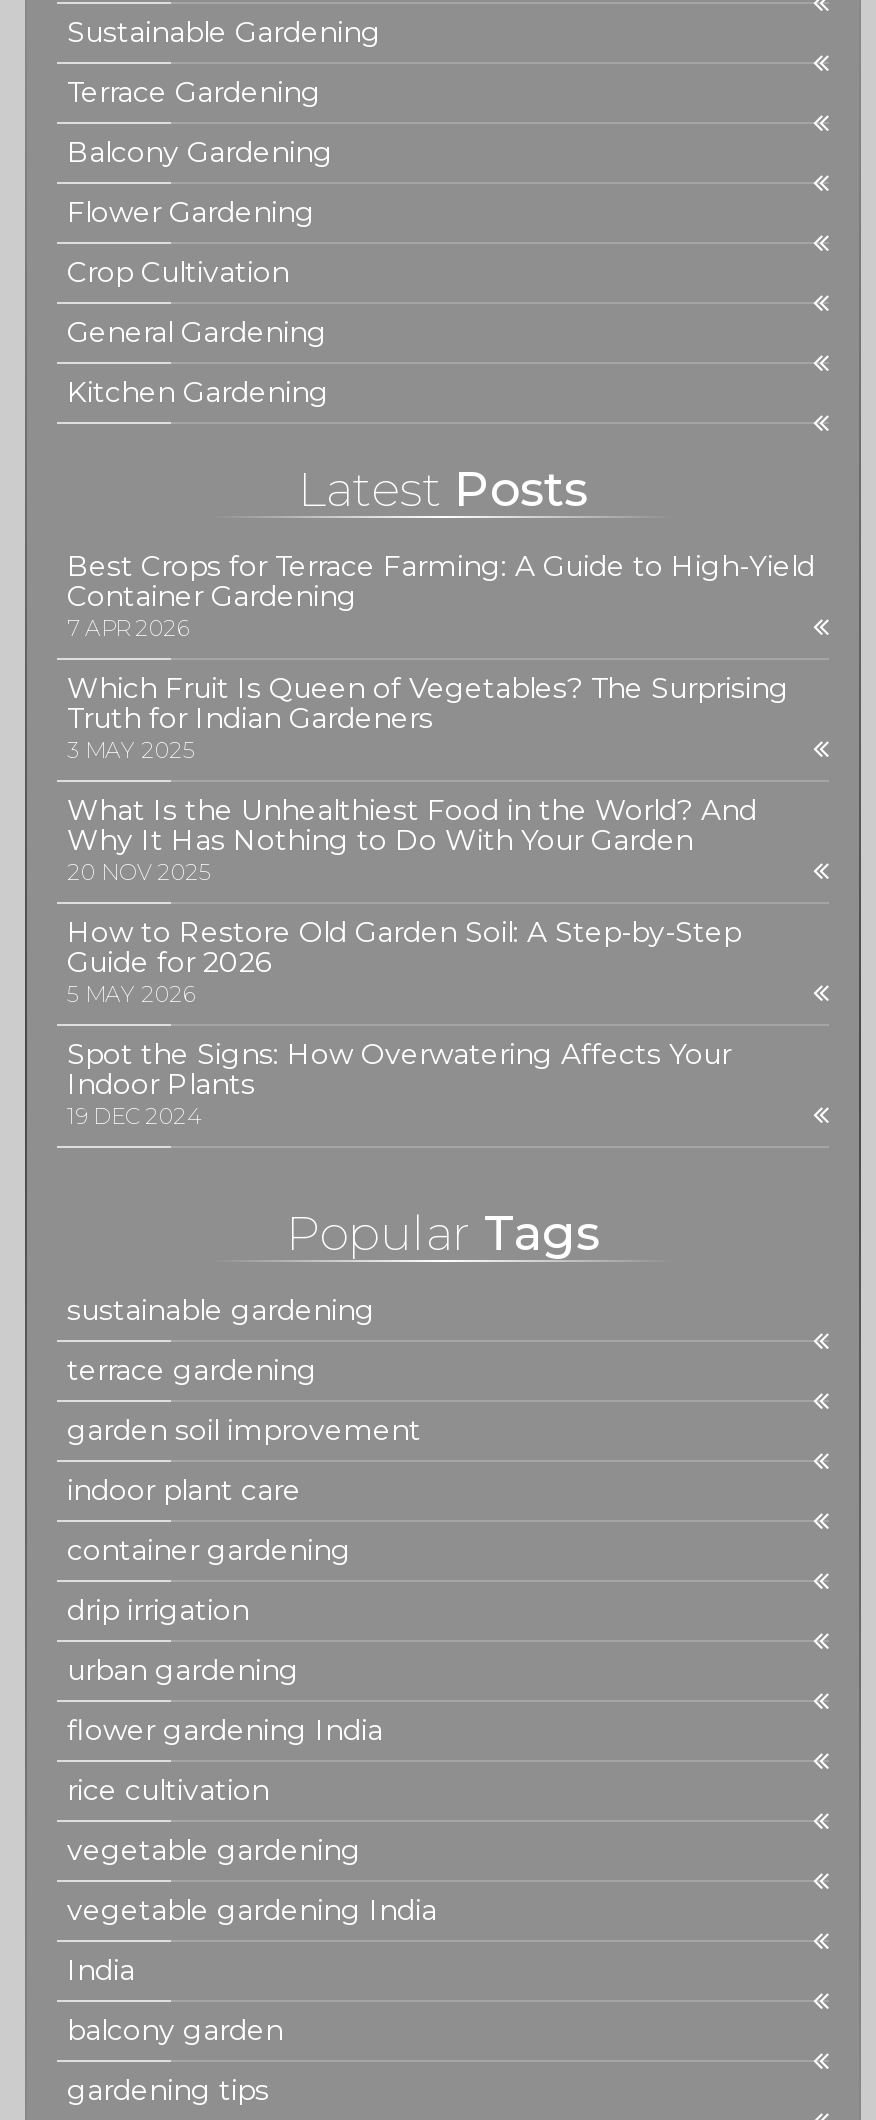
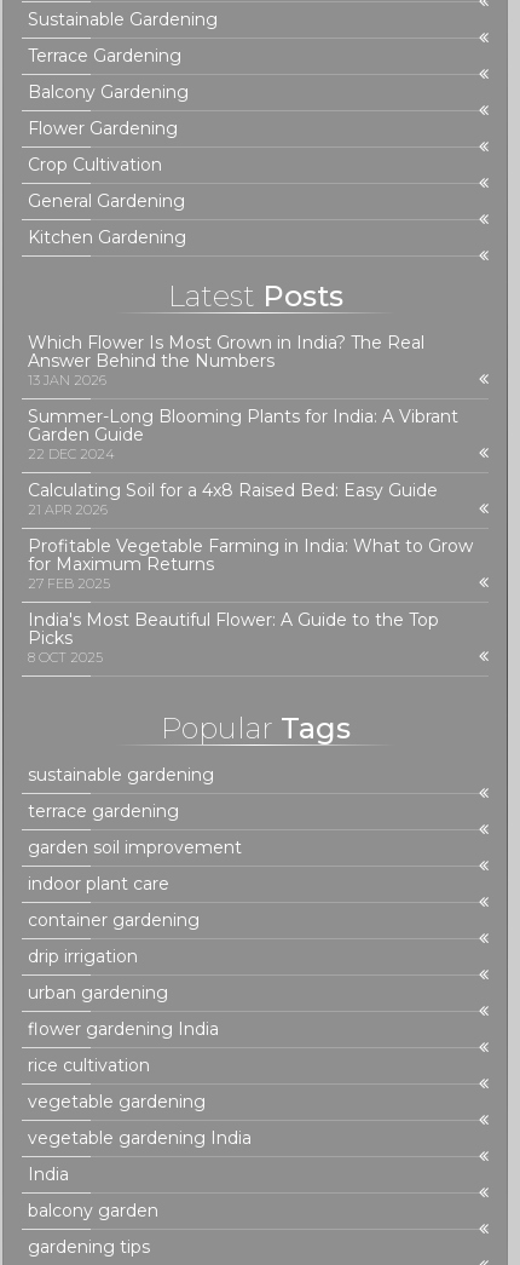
- Best Crops for Terrace Farming: A Guide to High-Yield
- Container Gardening
- 7 APR 2026
+ Which Flower Is Most Grown in India? The Real
+ Answer Behind the Numbers
+ 13 JAN 2026

- Which Fruit Is Queen of Vegetables? The Surprising
- Truth for Indian Gardeners
- 3 MAY 2025
+ Summer-Long Blooming Plants for India: A Vibrant
+ Garden Guide
+ 22 DEC 2024

- What Is the Unhealthiest Food in the World? And
- Why It Has Nothing to Do With Your Garden
- 20 NOV 2025
+ Calculating Soil for a 4x8 Raised Bed: Easy Guide
+ 21 APR 2026

- How to Restore Old Garden Soil: A Step-by-Step
- Guide for 2026
- 5 MAY 2026
+ Profitable Vegetable Farming in India: What to Grow
+ for Maximum Returns
+ 27 FEB 2025

- Spot the Signs: How Overwatering Affects Your
- Indoor Plants
- 19 DEC 2024
+ India's Most Beautiful Flower: A Guide to the Top
+ Picks
+ 8 OCT 2025
